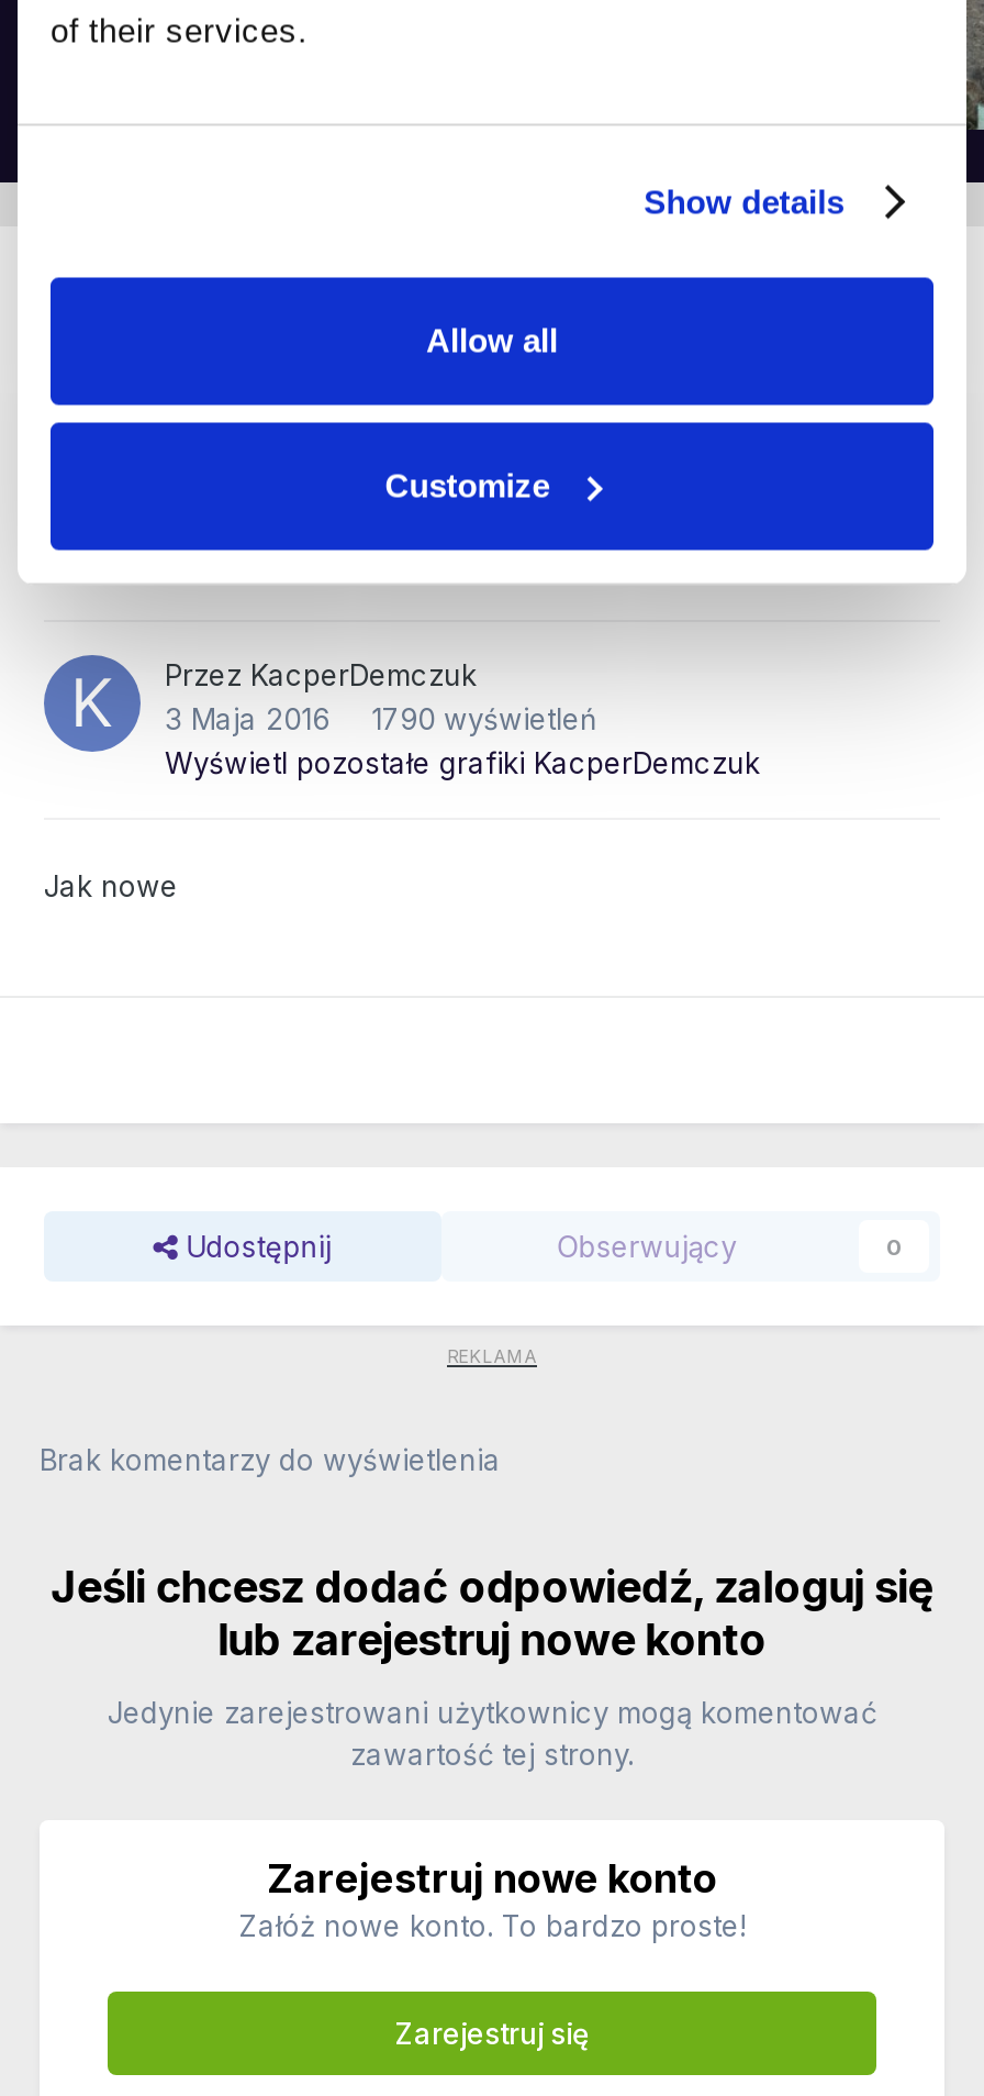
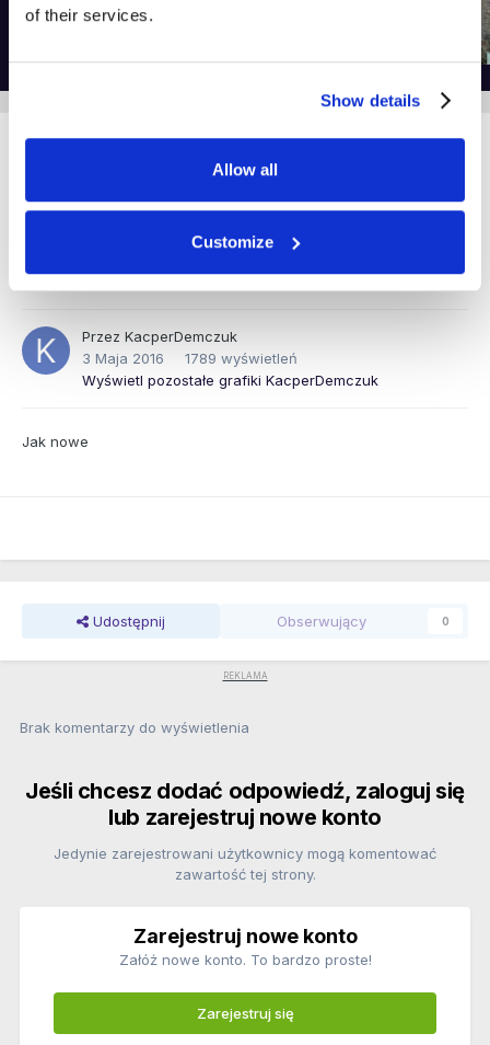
- 3 Maja 2016 1790 wyświetleń
+ 3 Maja 2016 1789 wyświetleń
